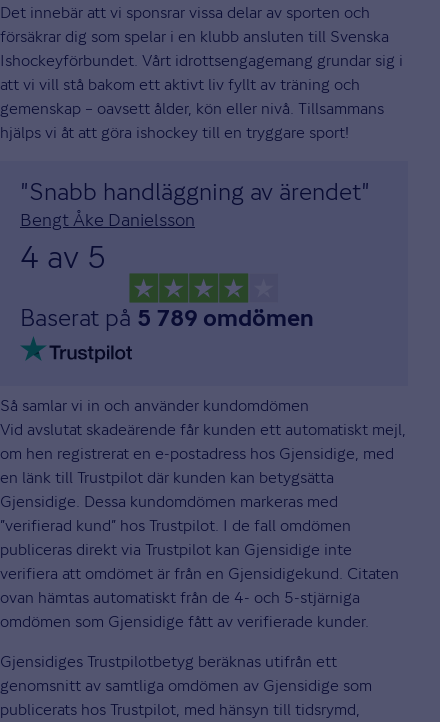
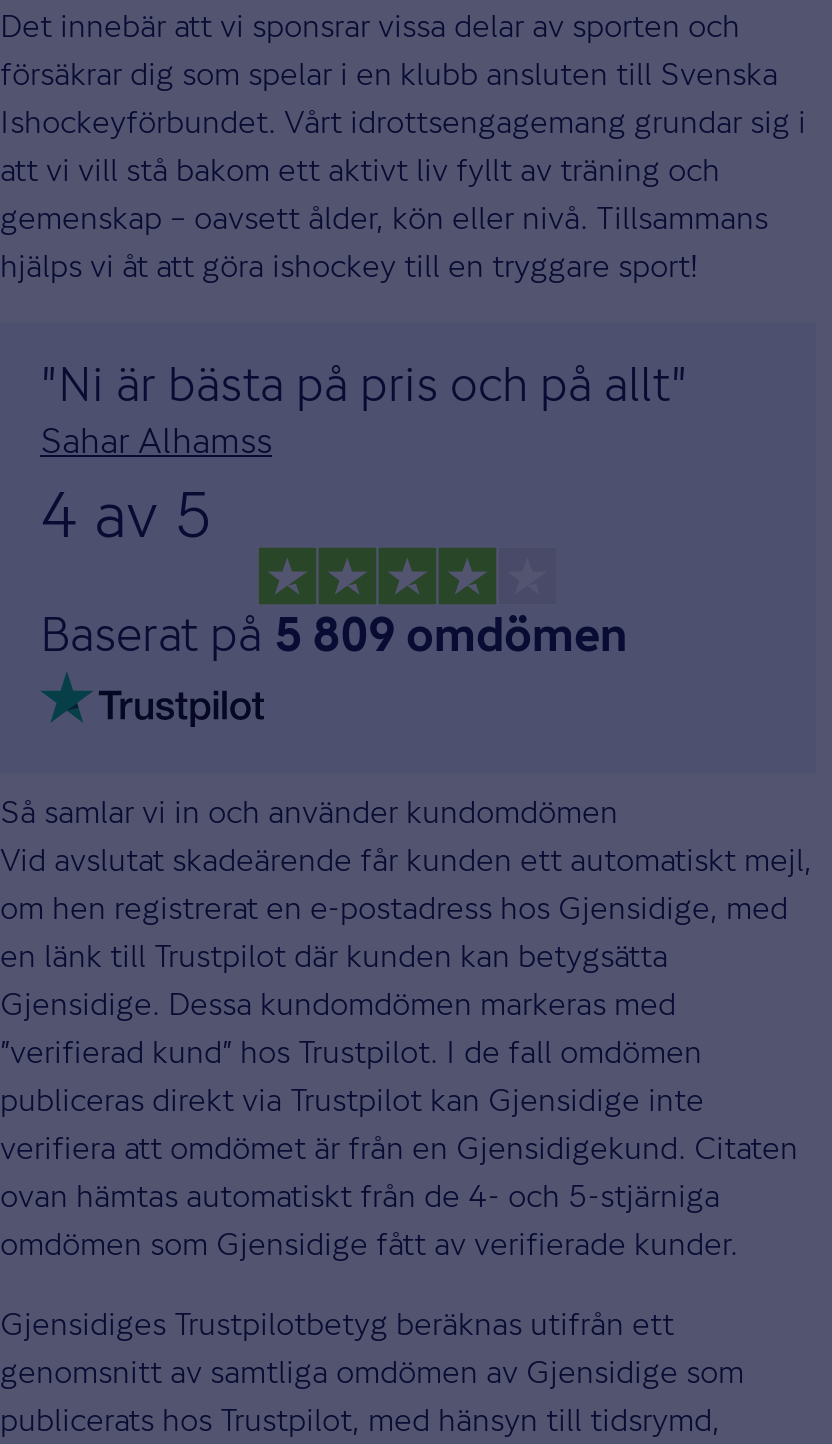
- "Snabb handläggning av ärendet"
- Bengt Åke Danielsson
+ "Ni är bästa på pris och på allt"
+ Sahar Alhamss

- Baserat på 5 789 omdömen
+ Baserat på 5 809 omdömen
